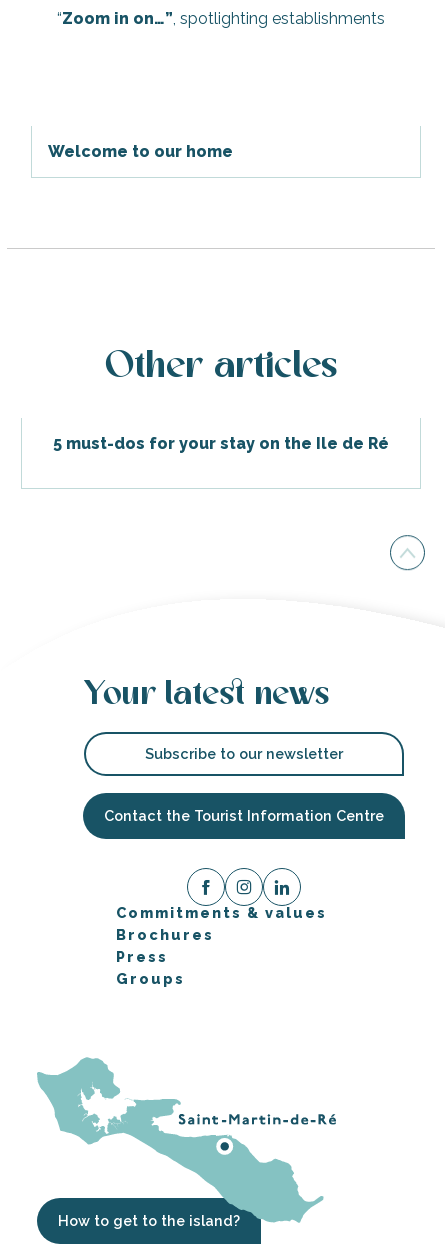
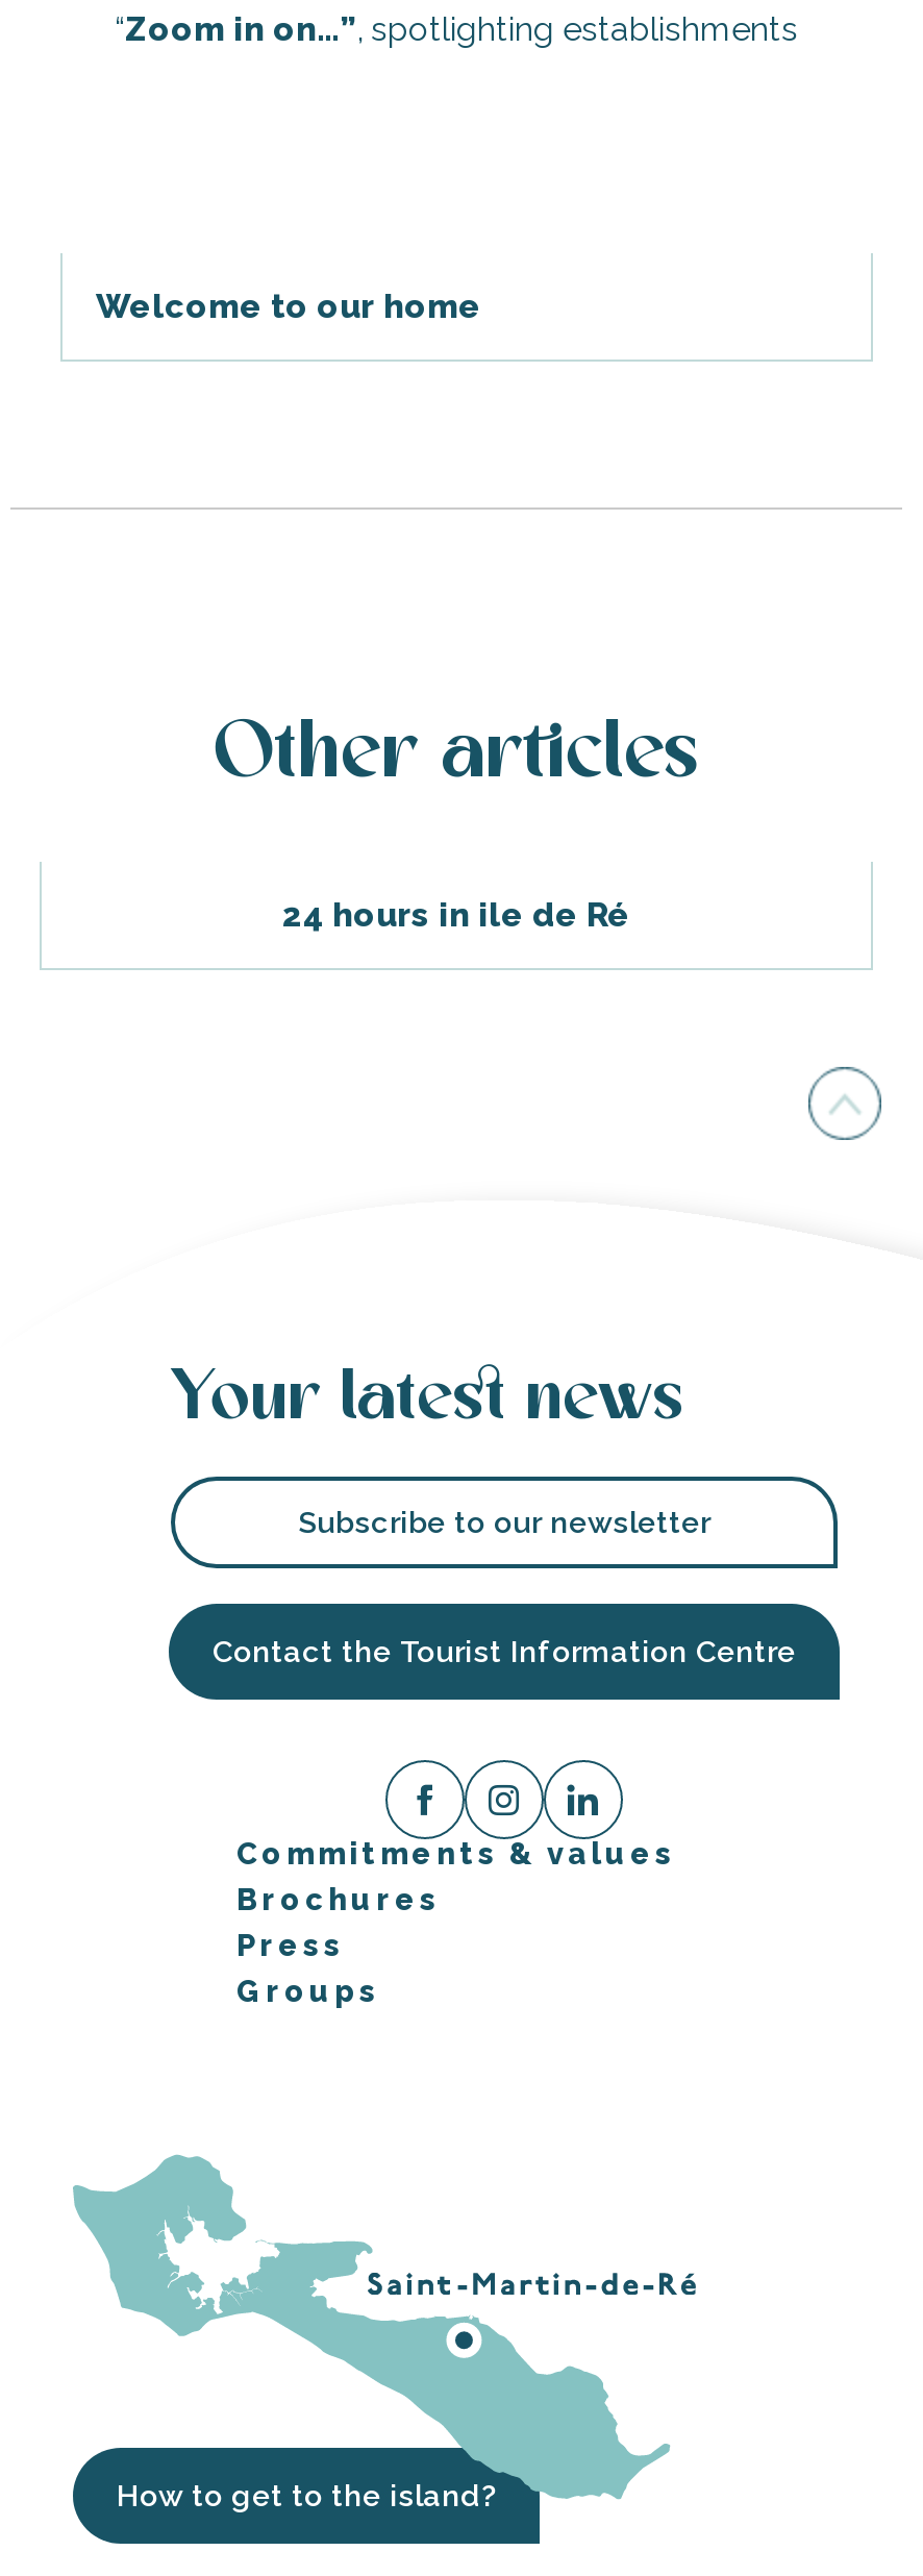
- 5 must-dos for your stay on the Ile de Ré
+ 24 hours in ile de Ré
